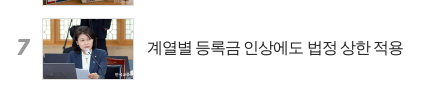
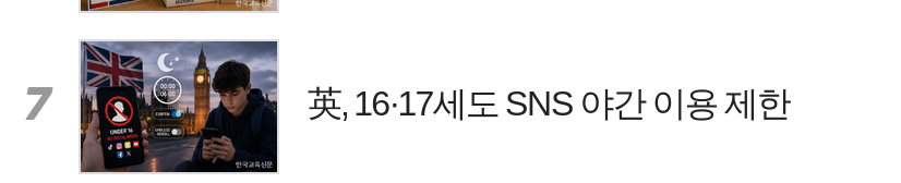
- [image]
- 계열별 등록금 인상에도 법정 상한 적용
+ [image]
+ 英, 16·17세도 SNS 야간 이용 제한
